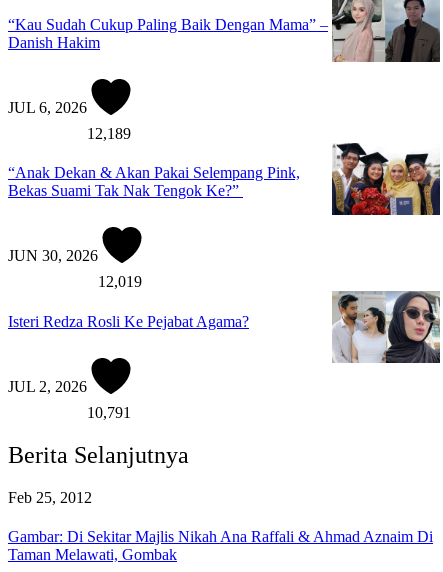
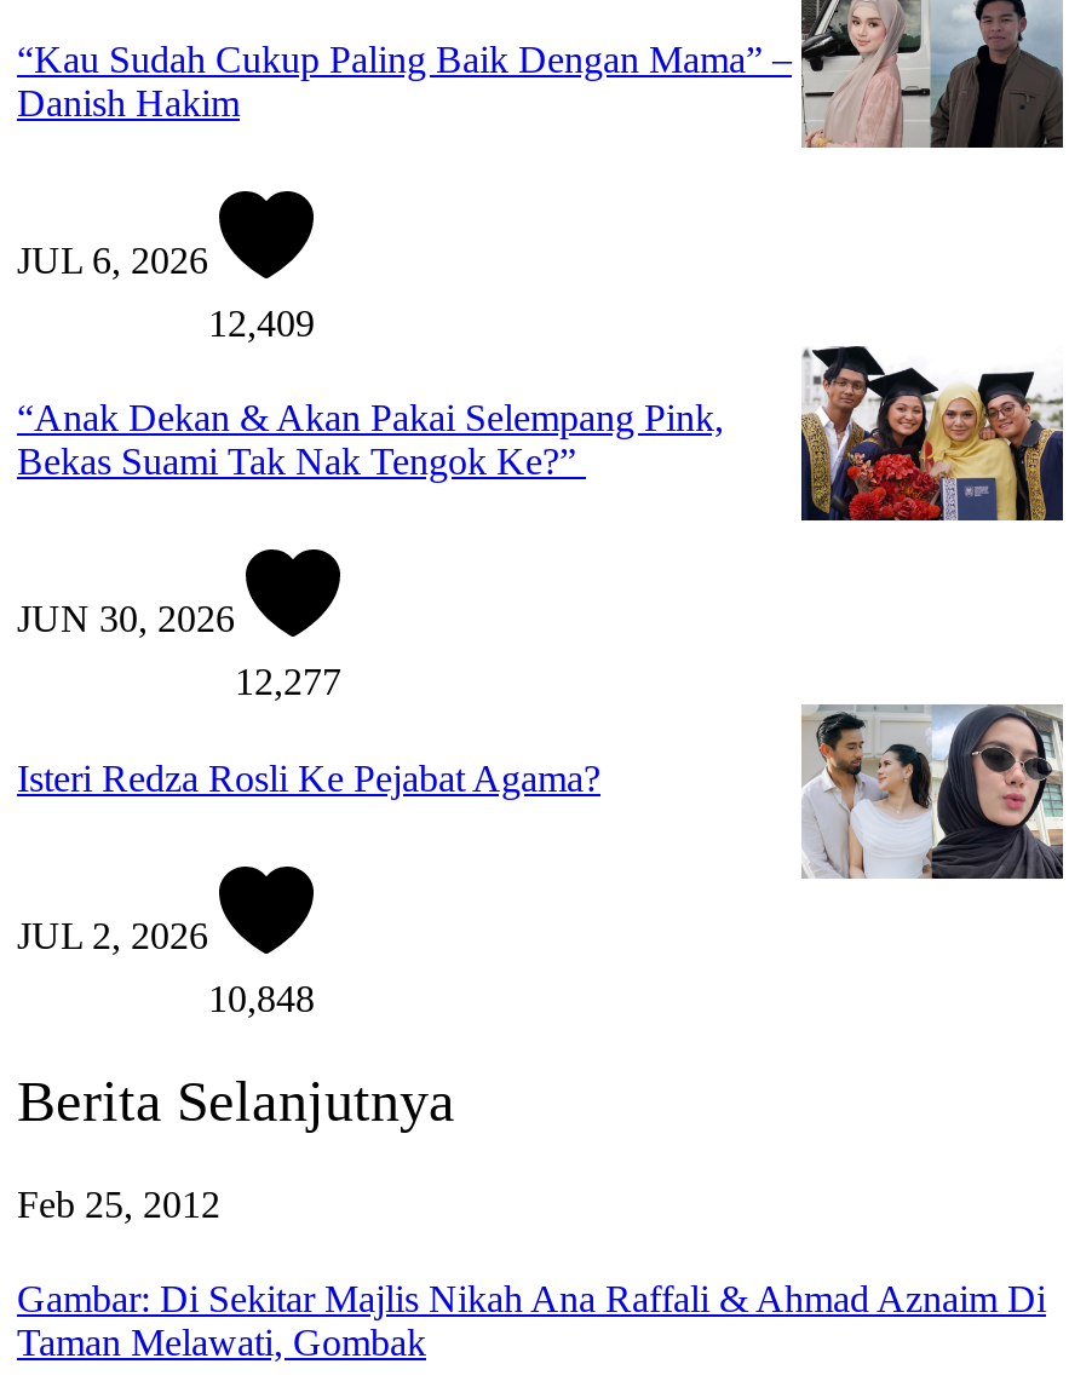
- 12,189
+ 12,409

- 12,019
+ 12,277

- 10,791
+ 10,848
